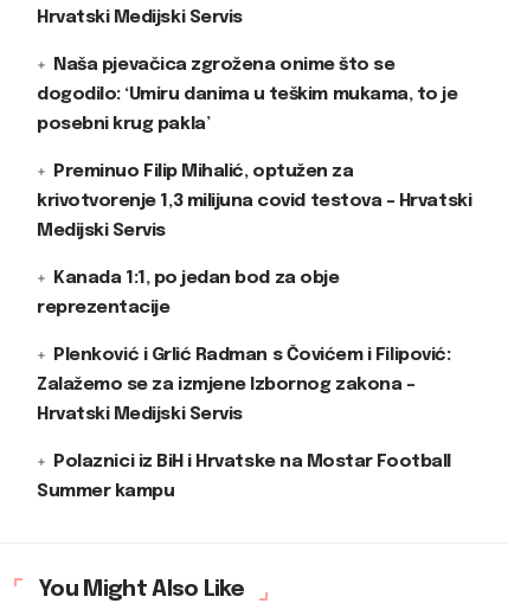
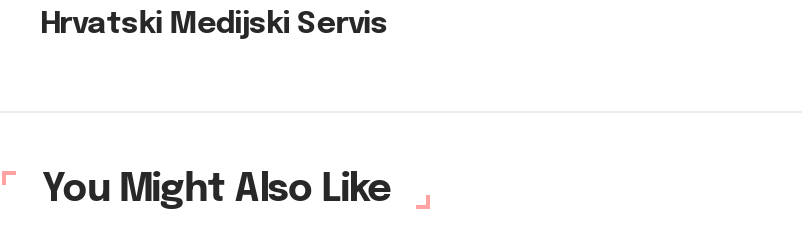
- Naša pjevačica zgrožena onime što se
- dogodilo: ‘Umiru danima u teškim mukama, to je
- posebni krug pakla’
- Preminuo Filip Mihalić, optužen za
- krivotvorenje 1,3 milijuna covid testova – Hrvatski
- Medijski Servis
- Kanada 1:1, po jedan bod za obje
- reprezentacije
- Plenković i Grlić Radman s Čovićem i Filipović:
- Zalažemo se za izmjene Izbornog zakona –
- Hrvatski Medijski Servis
- Polaznici iz BiH i Hrvatske na Mostar Football
- Summer kampu
